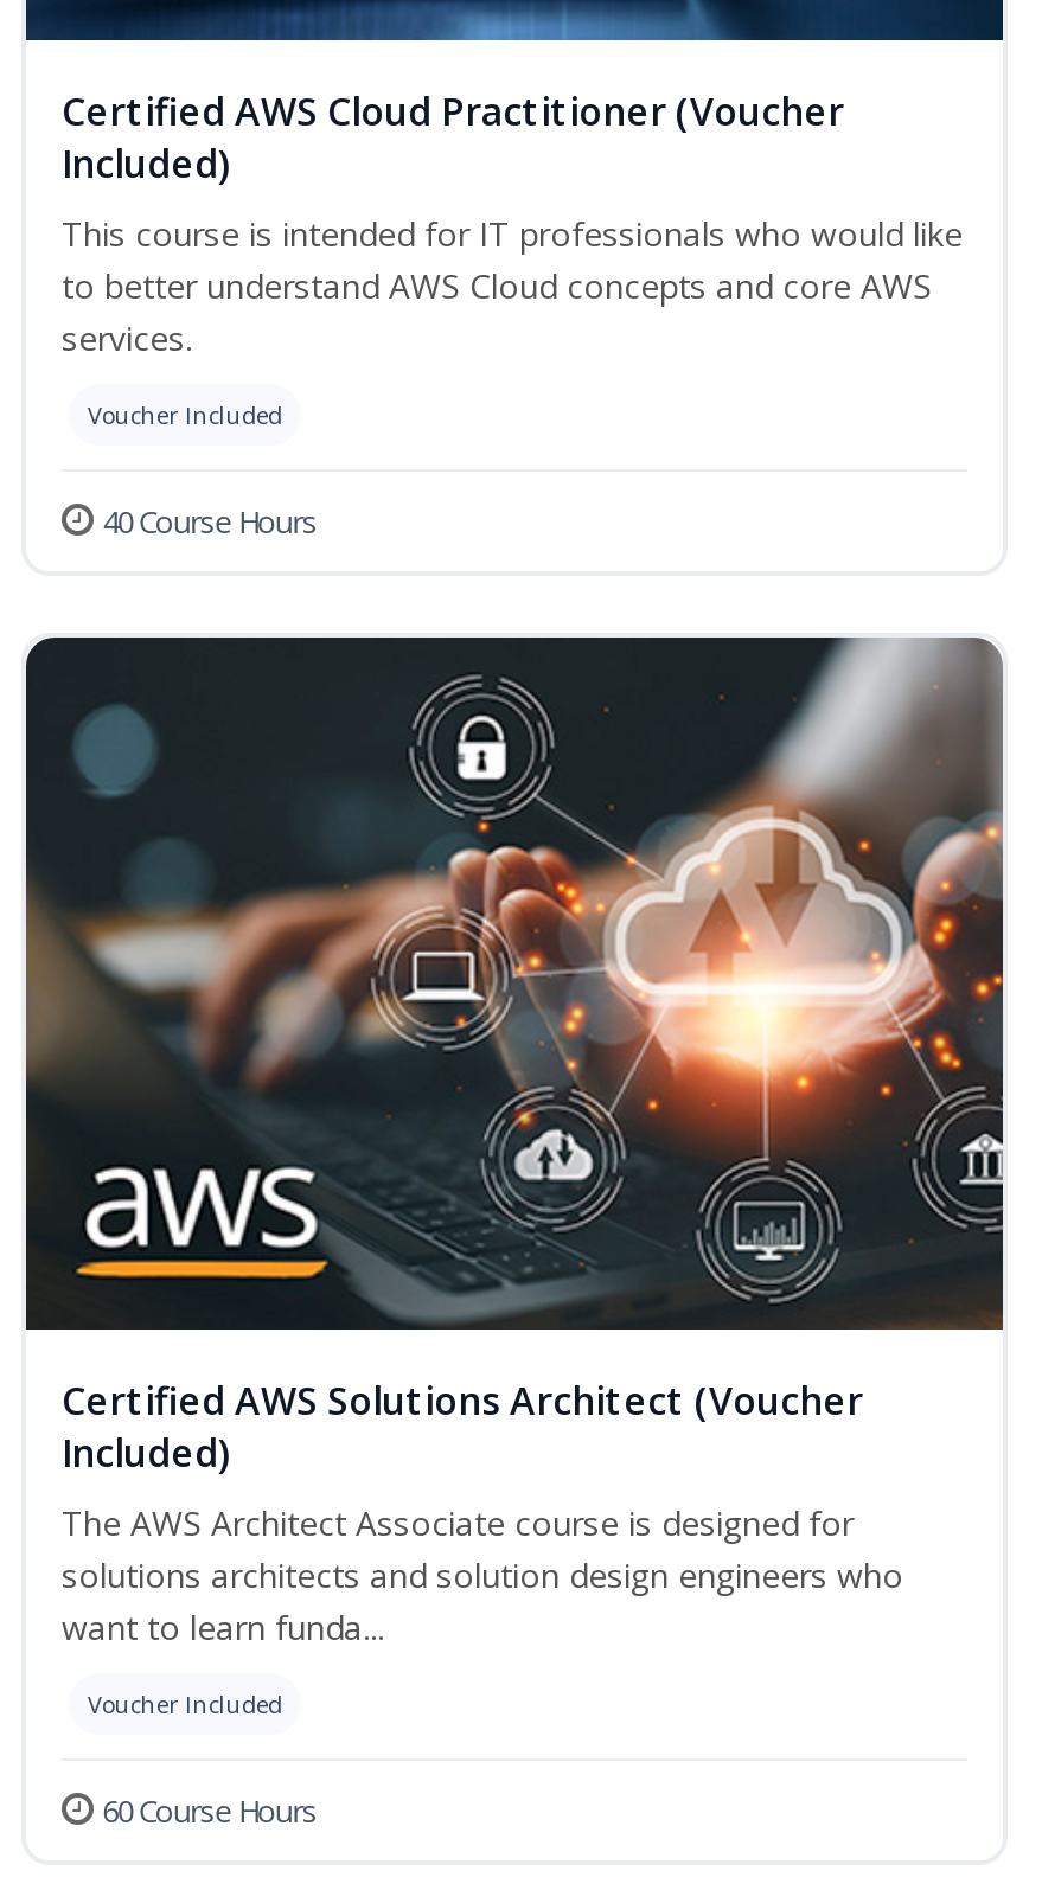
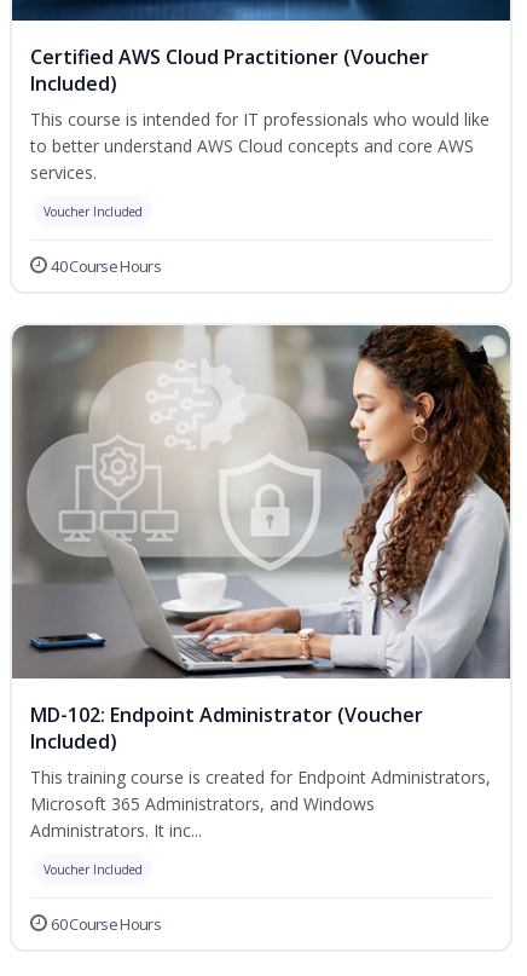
- [image]
- Certified AWS Solutions Architect (Voucher
+ [image]
+ MD-102: Endpoint Administrator (Voucher

- The AWS Architect Associate course is designed for
- solutions architects and solution design engineers who
- want to learn funda...
+ This training course is created for Endpoint Administrators,
+ Microsoft 365 Administrators, and Windows
+ Administrators. It inc...
